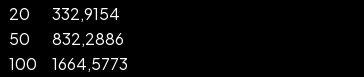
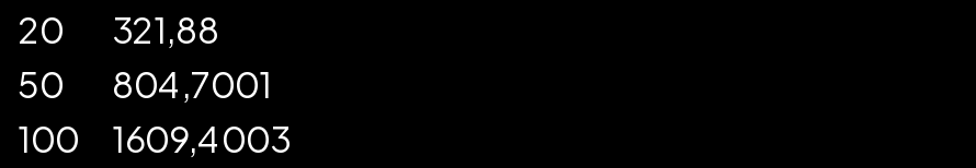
- 20 332,9154
+ 20 321,88

- 50 832,2886
+ 50 804,7001

- 100 1664,5773
+ 100 1609,4003
